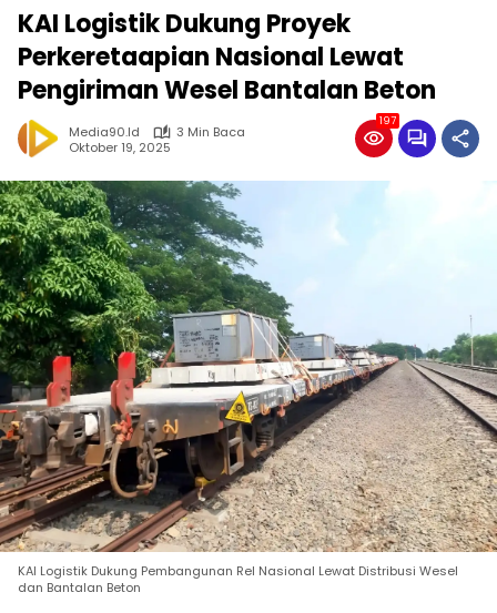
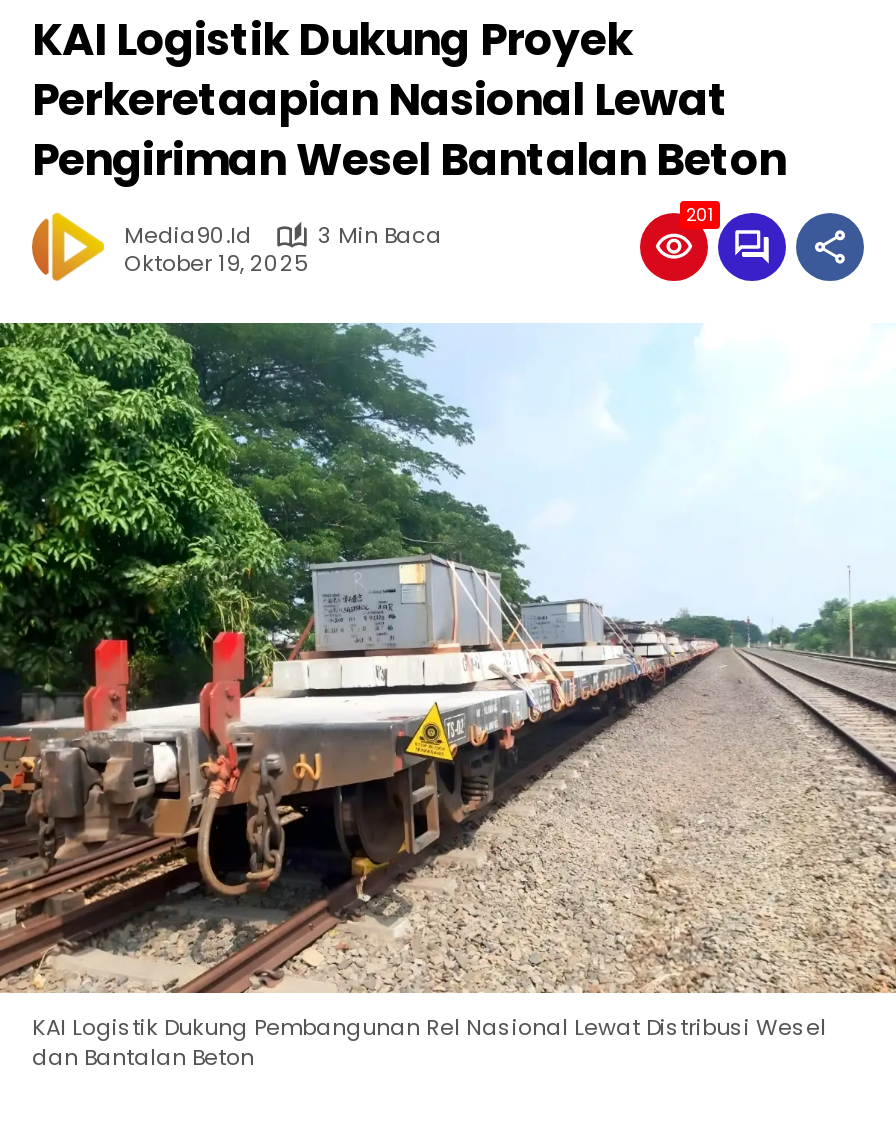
- 197
+ 201
